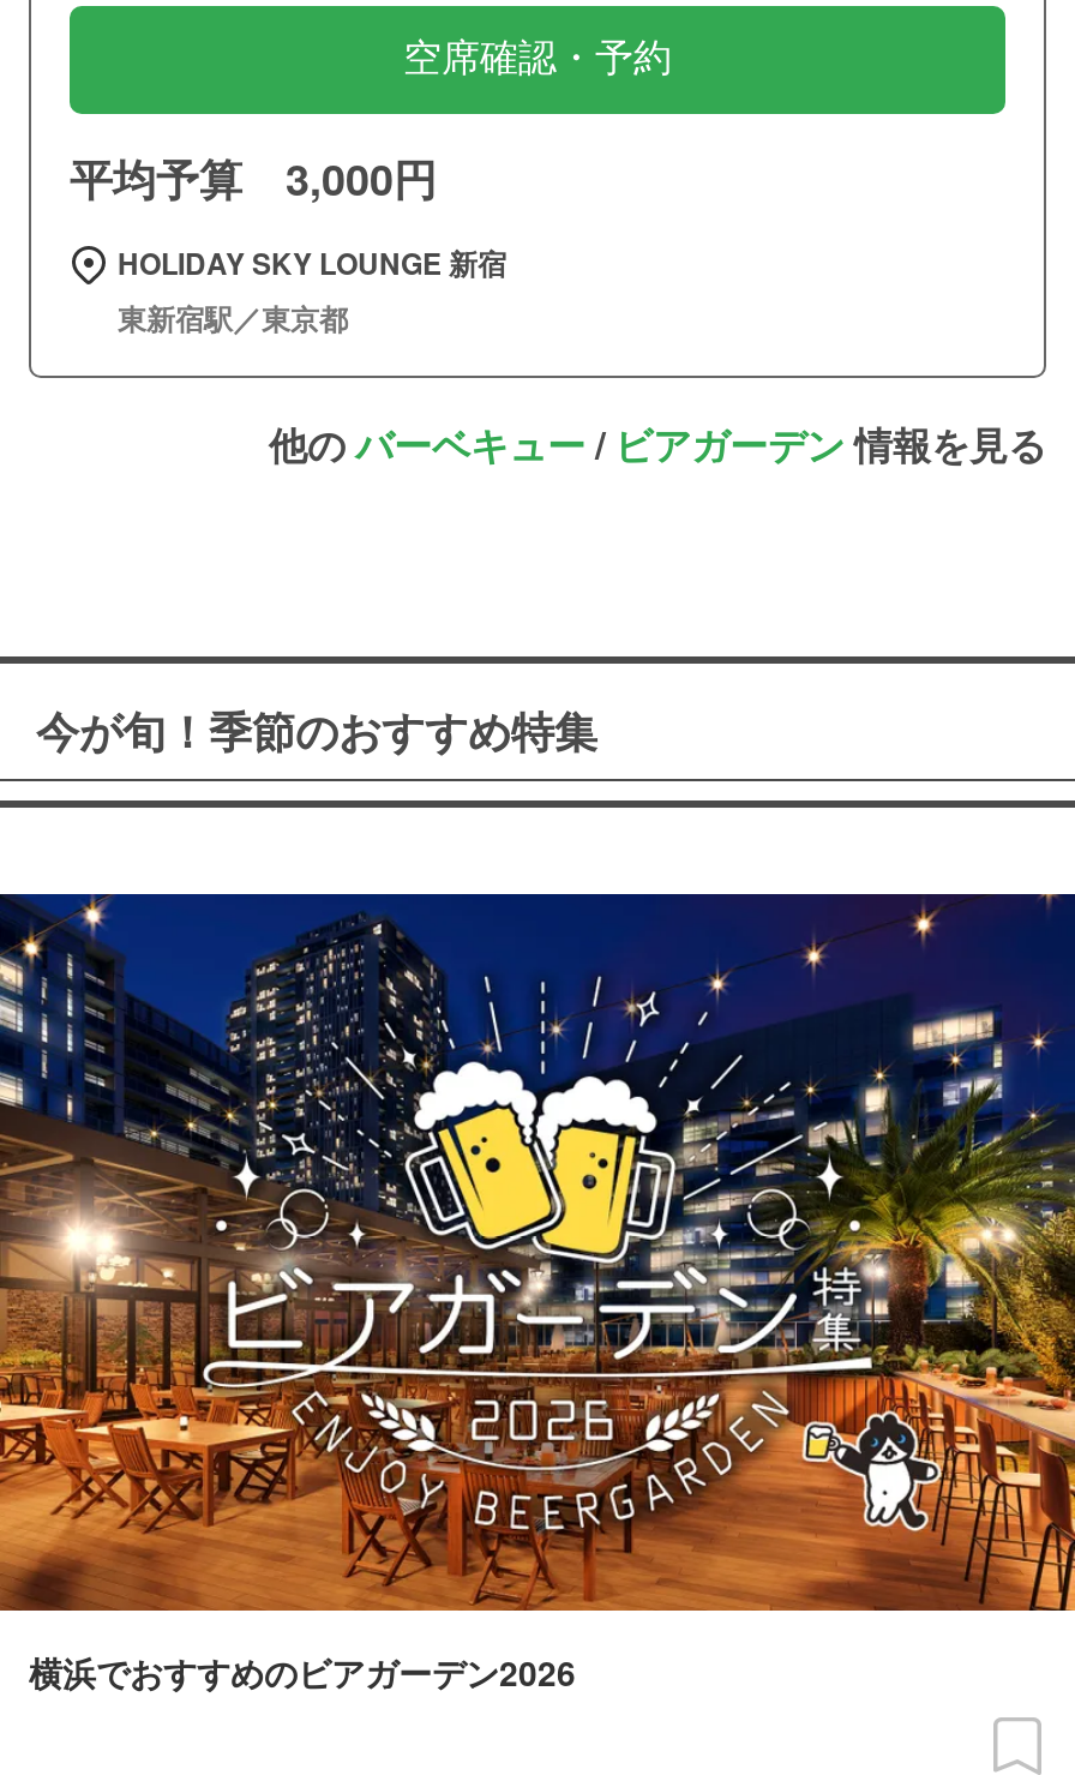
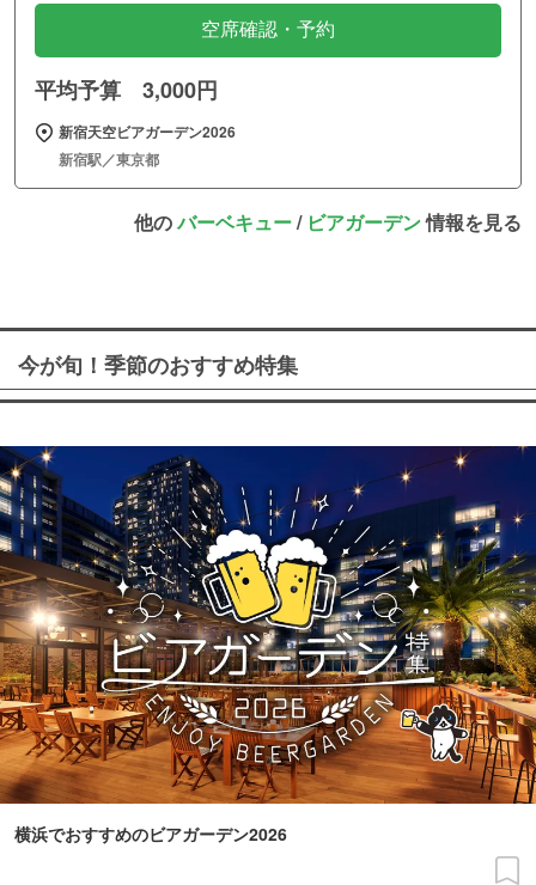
- HOLIDAY SKY LOUNGE 新宿
- 東新宿駅／東京都
+ 新宿天空ビアガーデン2026
+ 新宿駅／東京都
